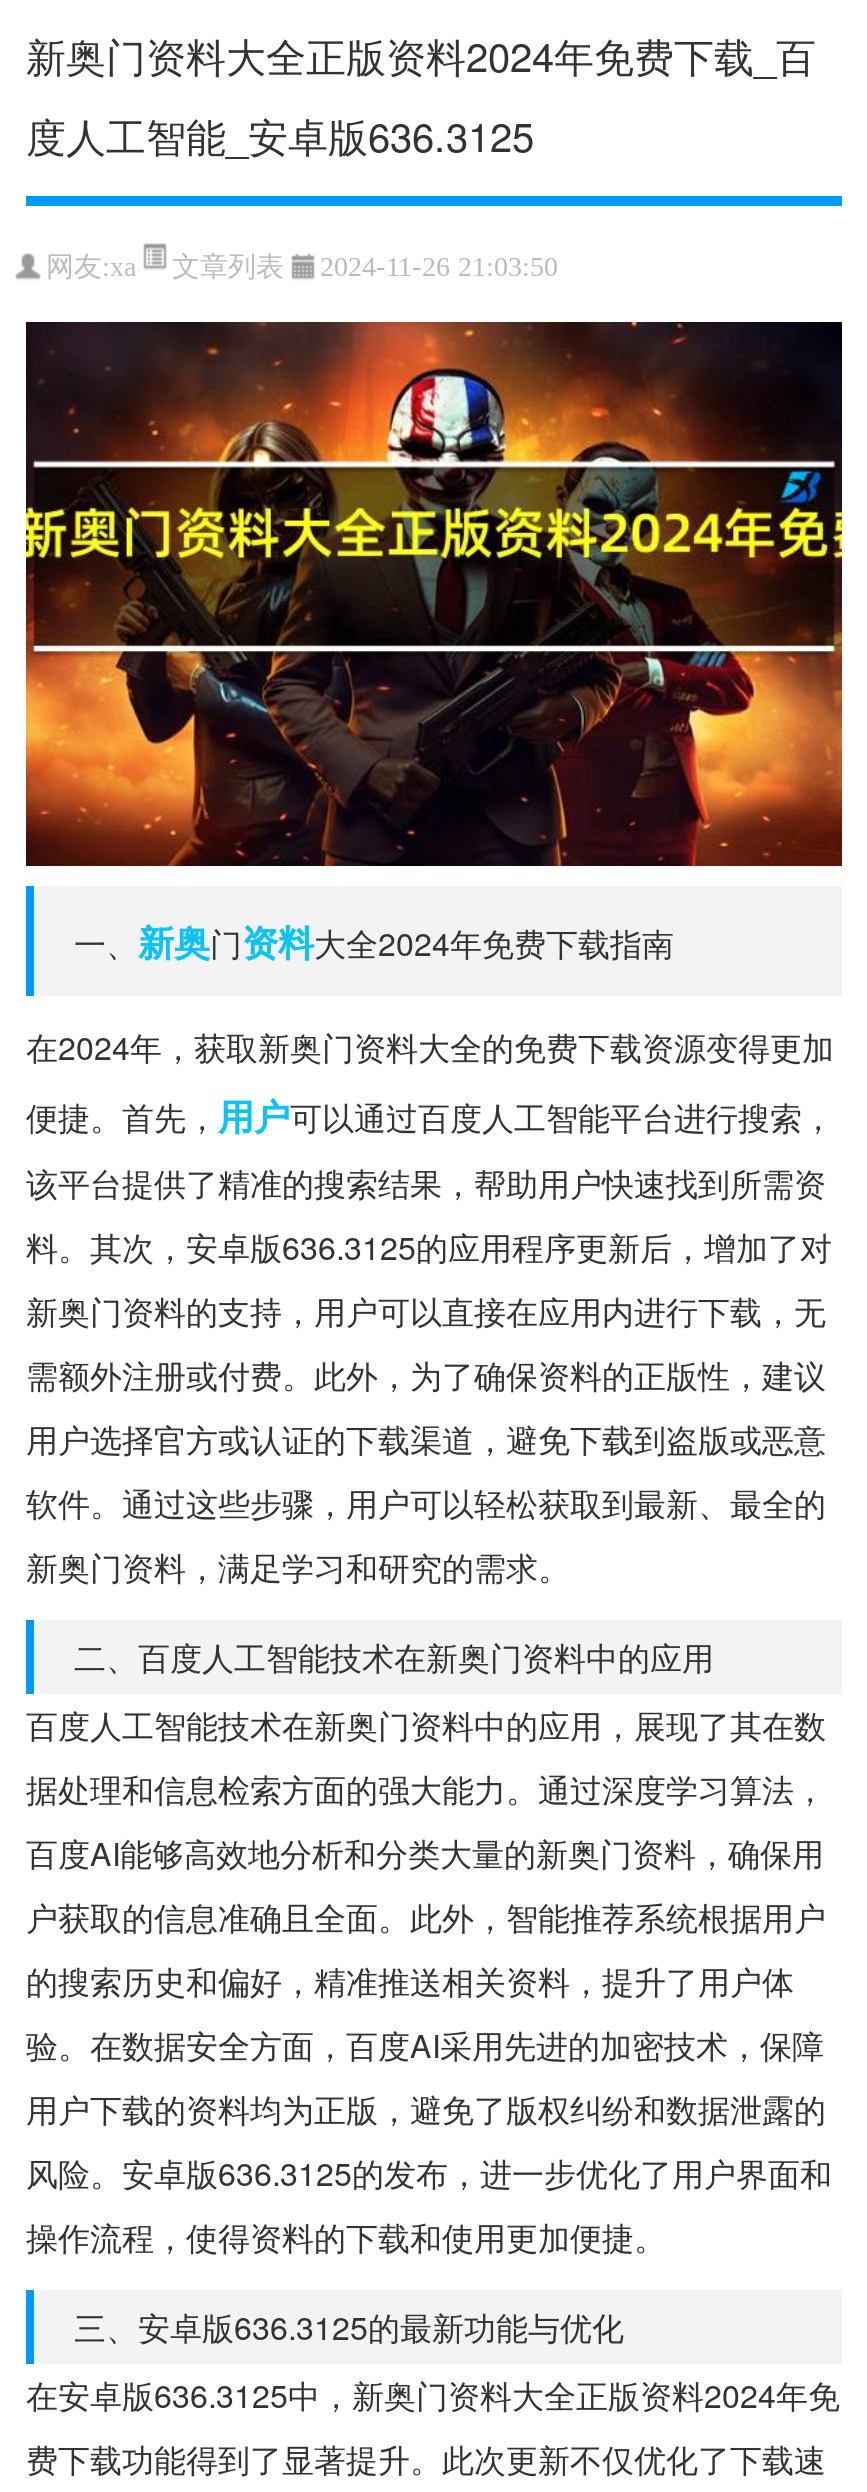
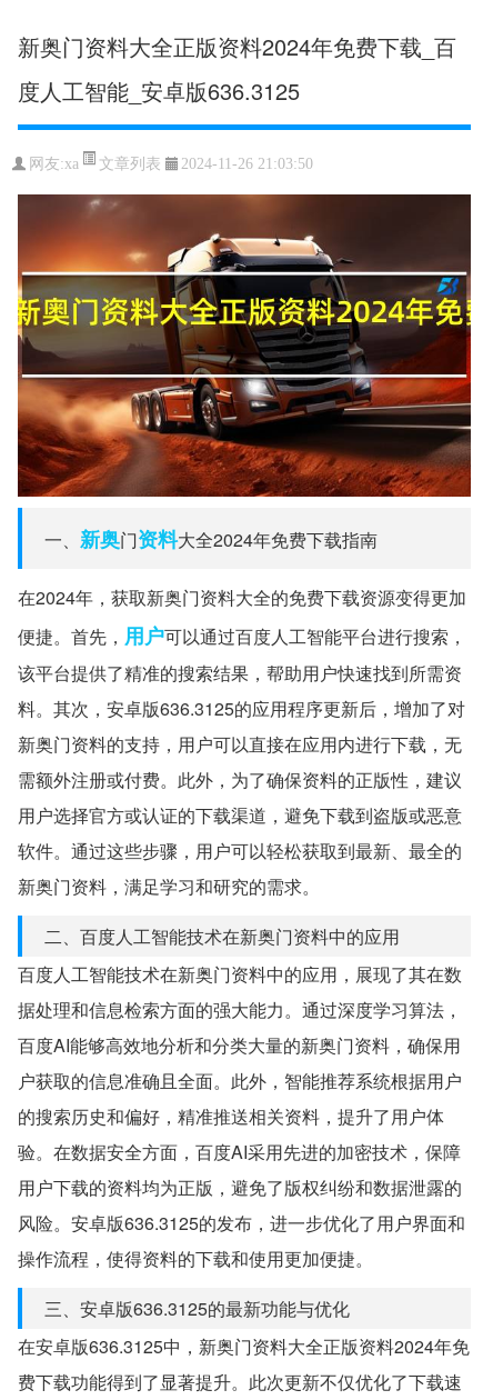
- [image]
+ [image]
